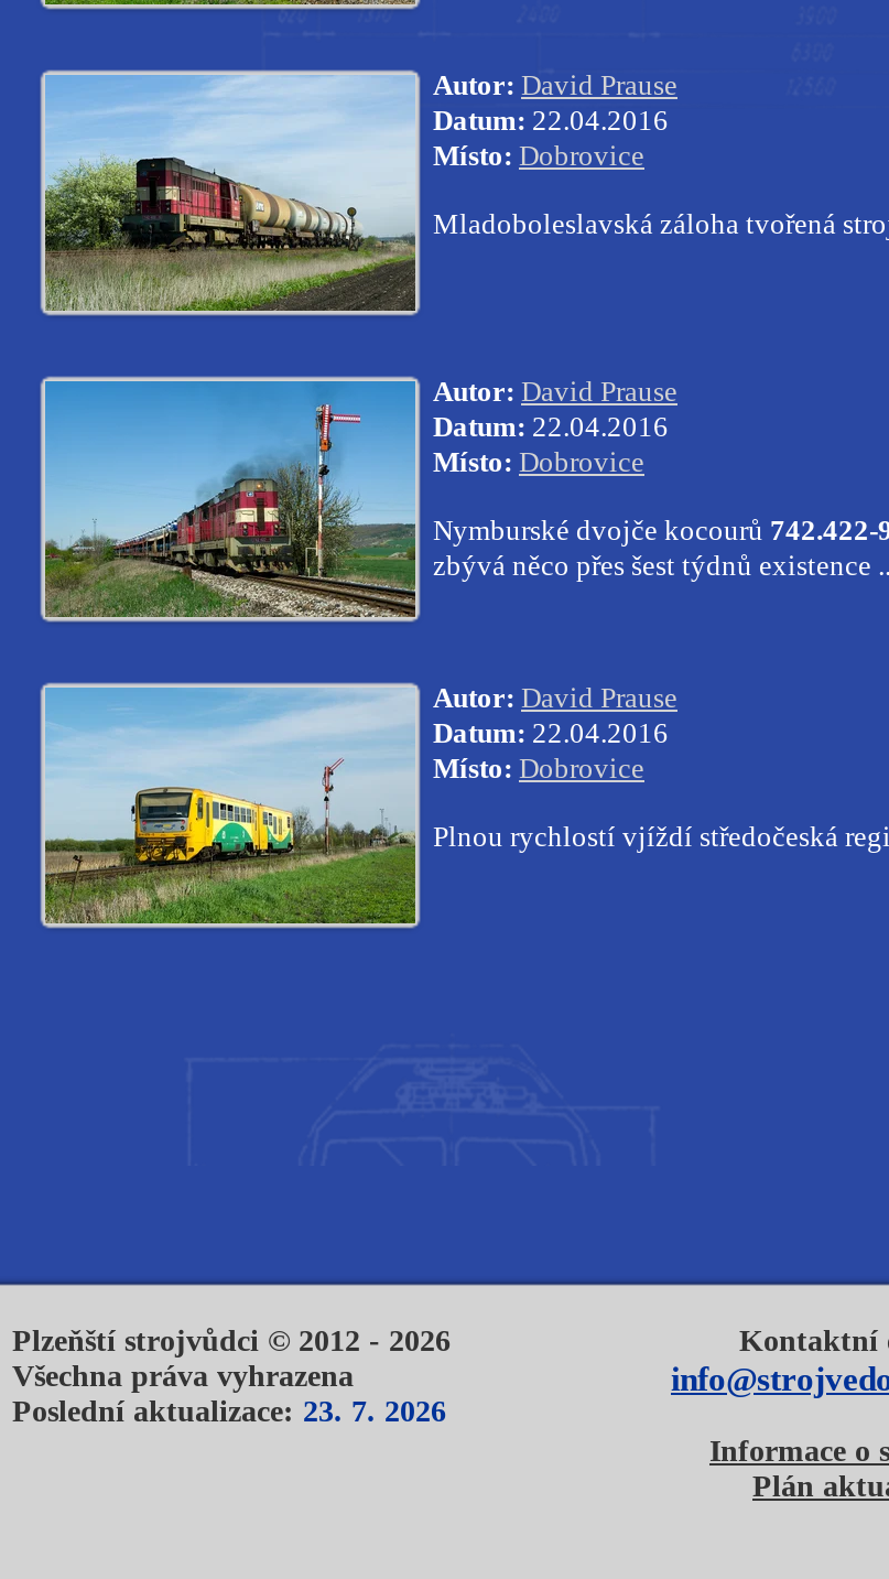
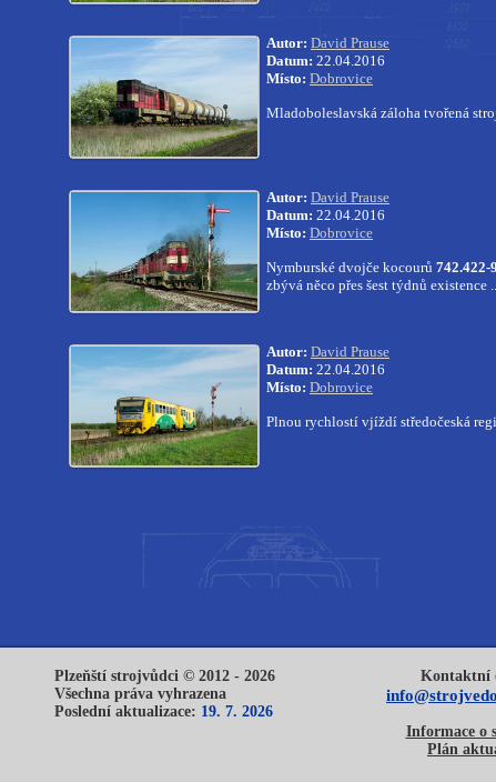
- Poslední aktualizace: 23. 7. 2026
+ Poslední aktualizace: 19. 7. 2026
